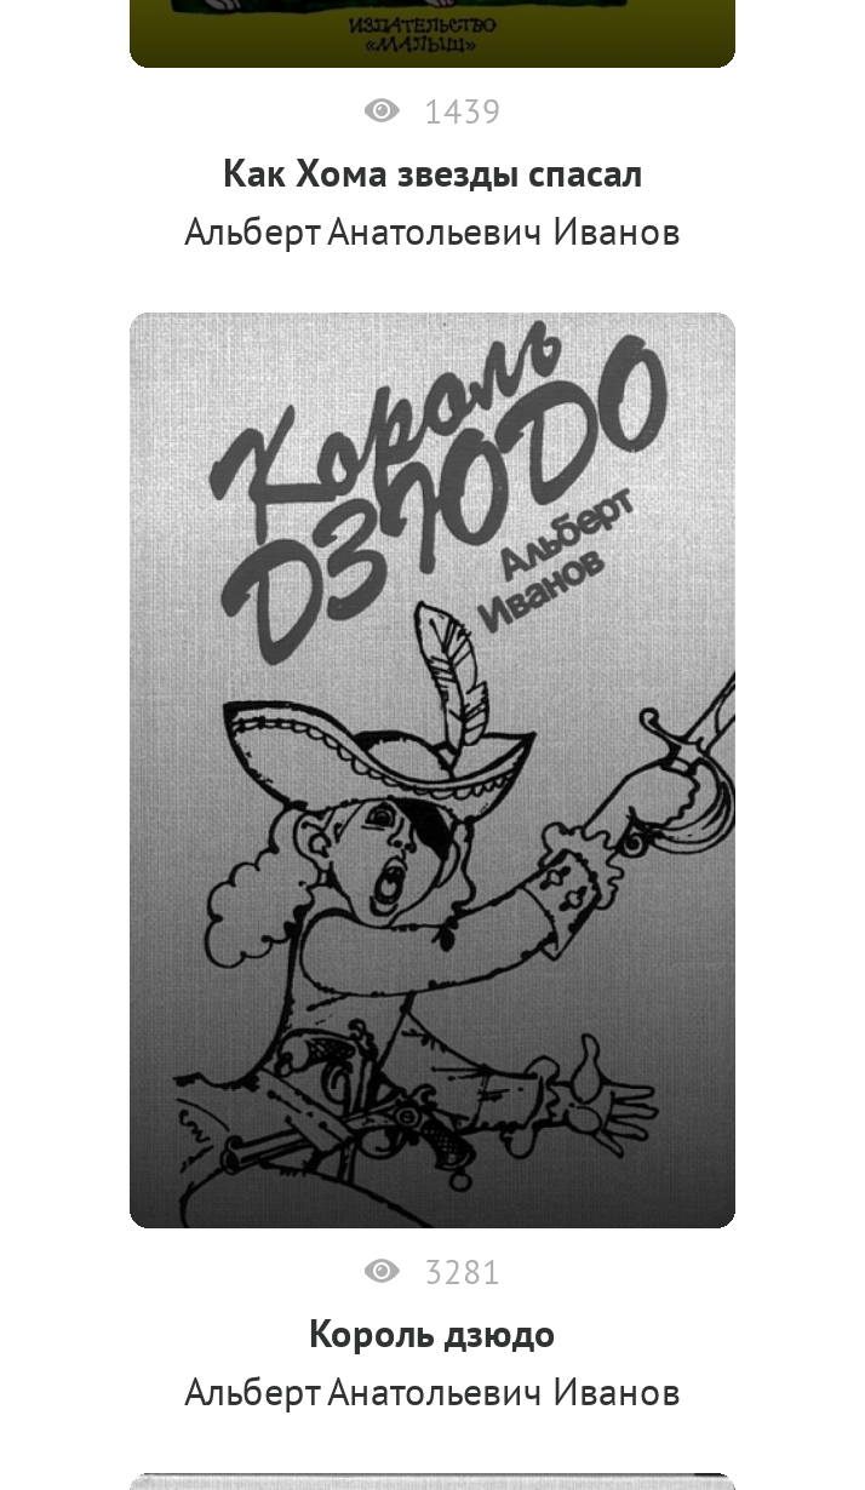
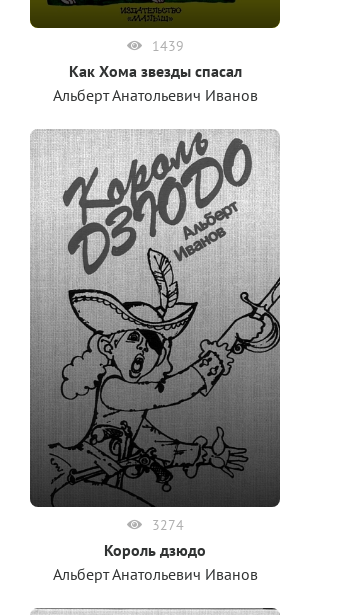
- 3281
+ 3274
